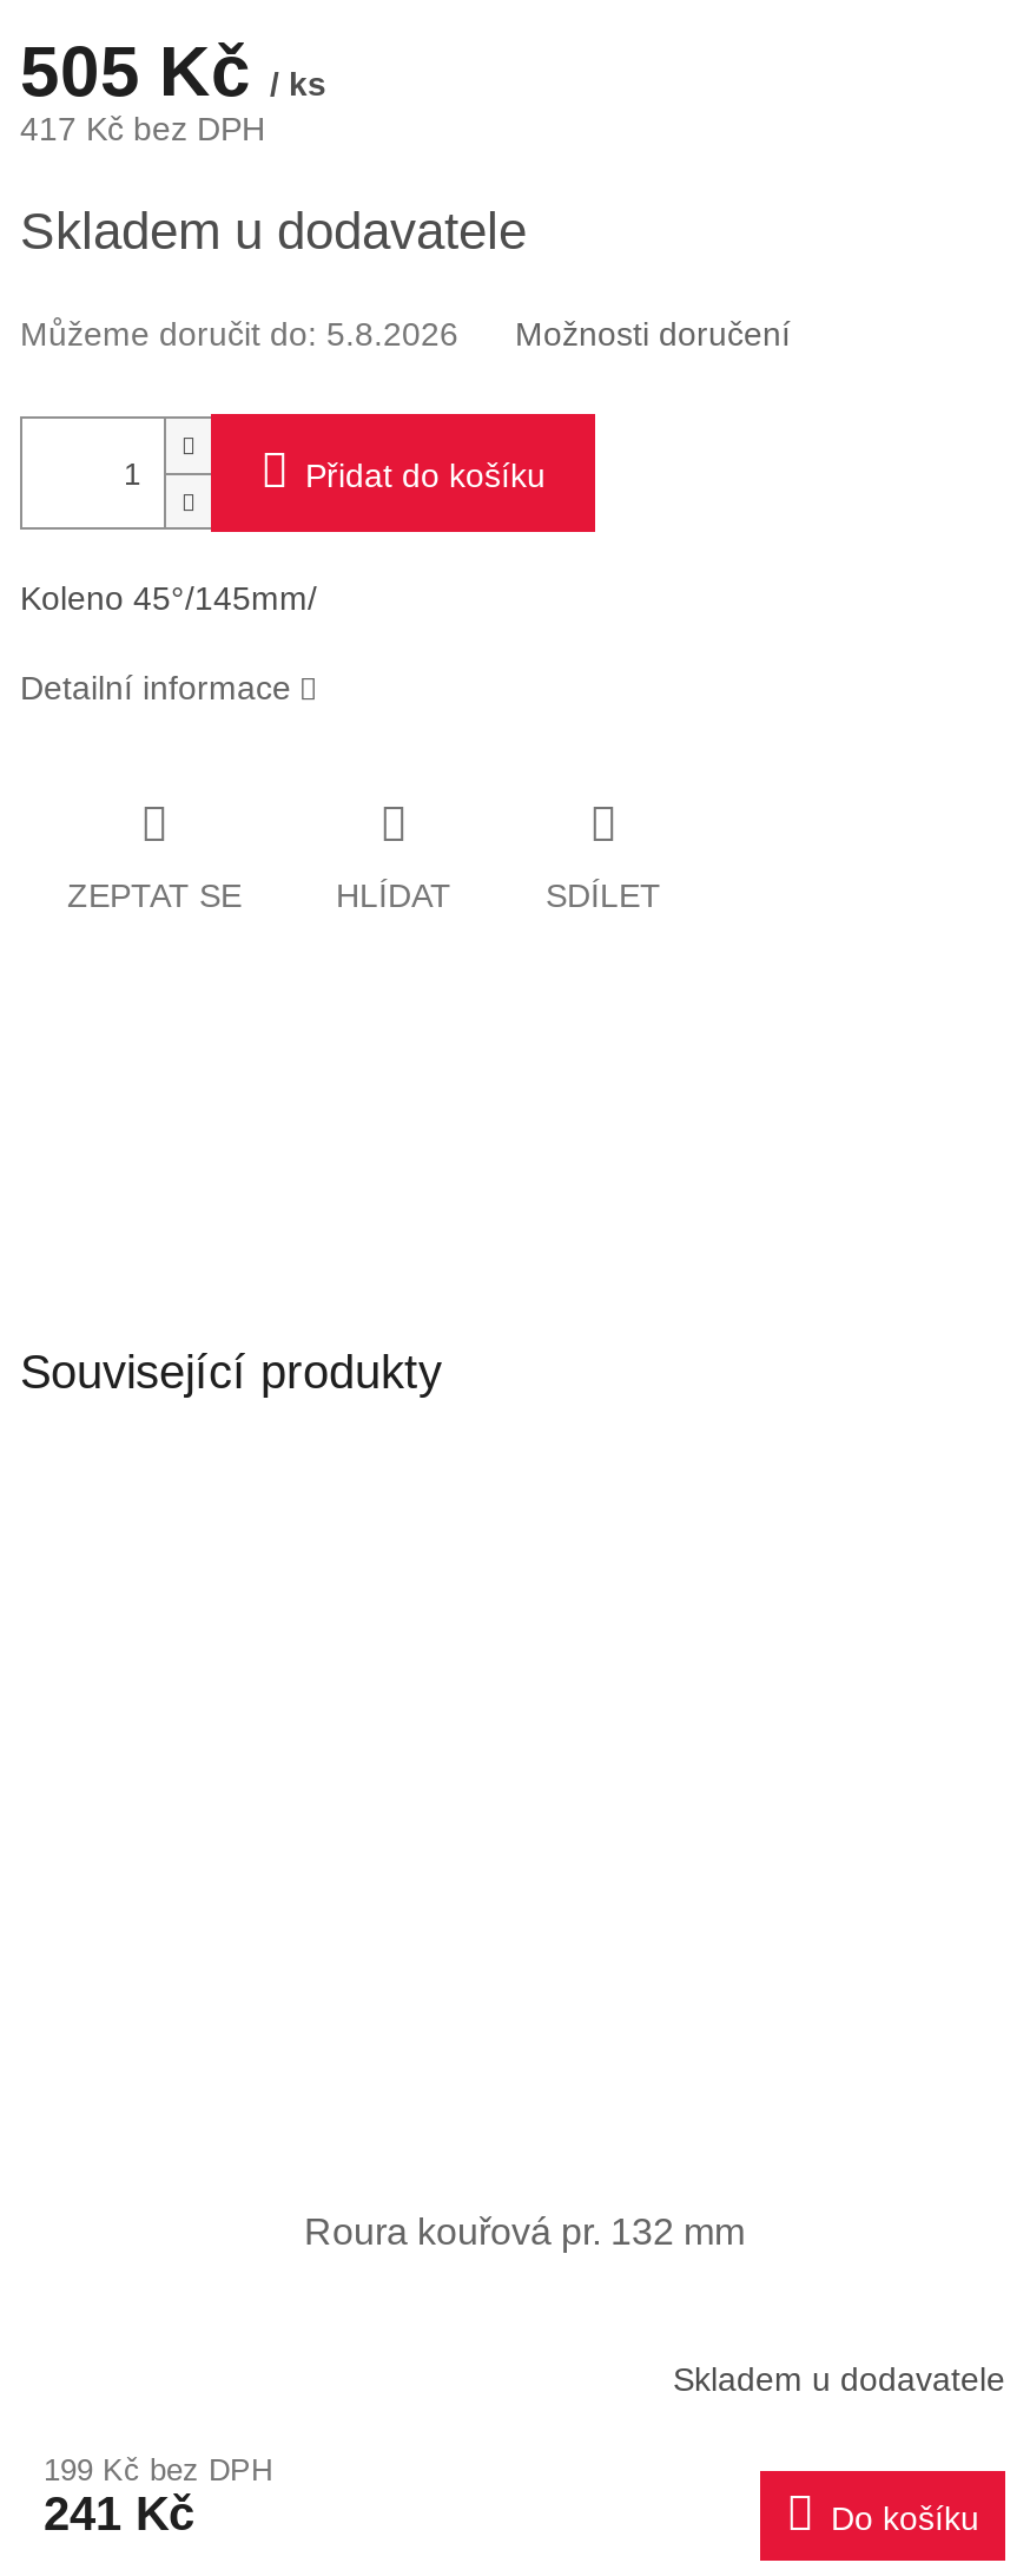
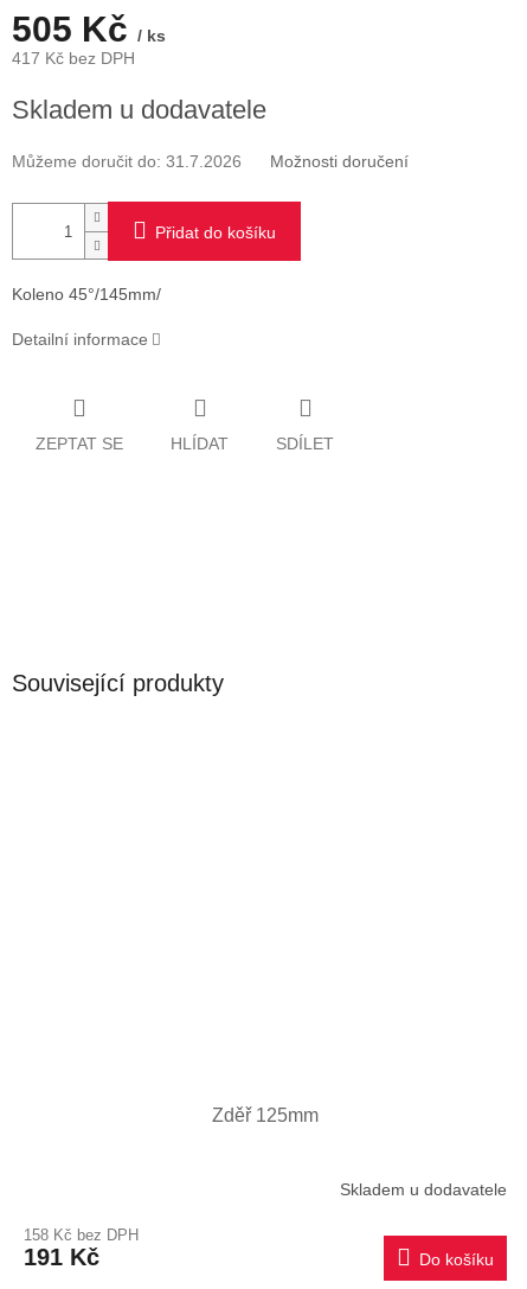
- Můžeme doručit do: 5.8.2026
+ Můžeme doručit do: 31.7.2026

- Roura kouřová pr. 132 mm
+ Zděř 125mm

- 199 Kč bez DPH
+ 158 Kč bez DPH

- 241 Kč
+ 191 Kč
